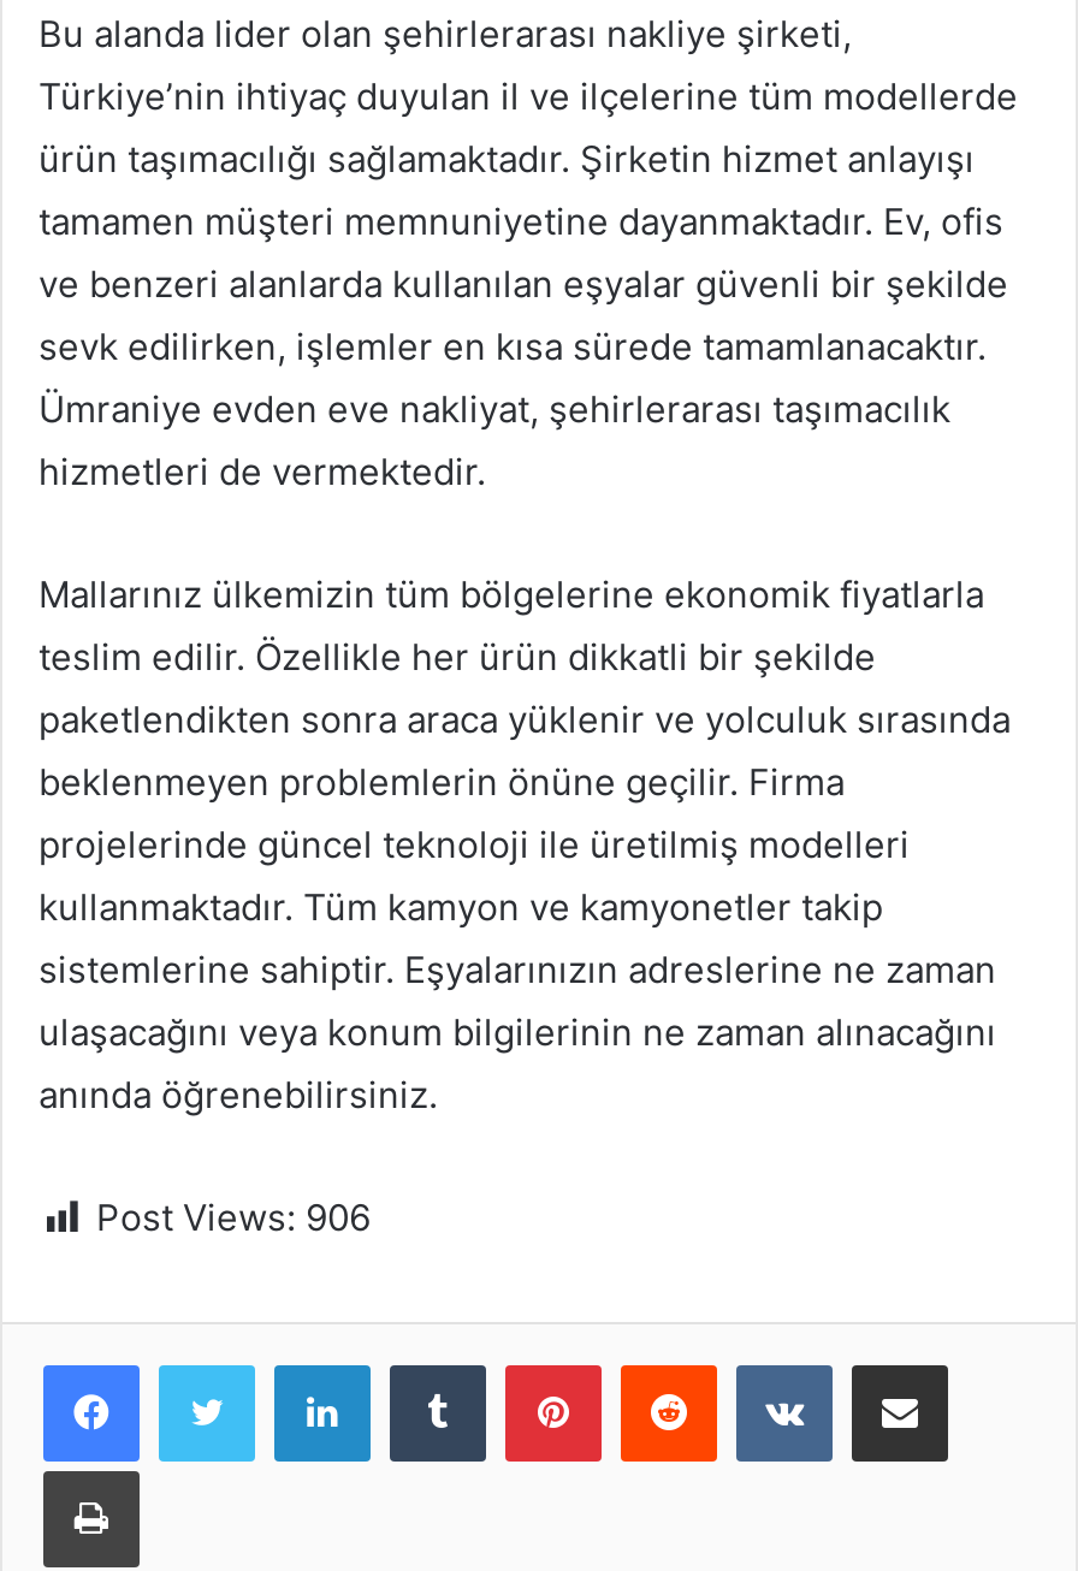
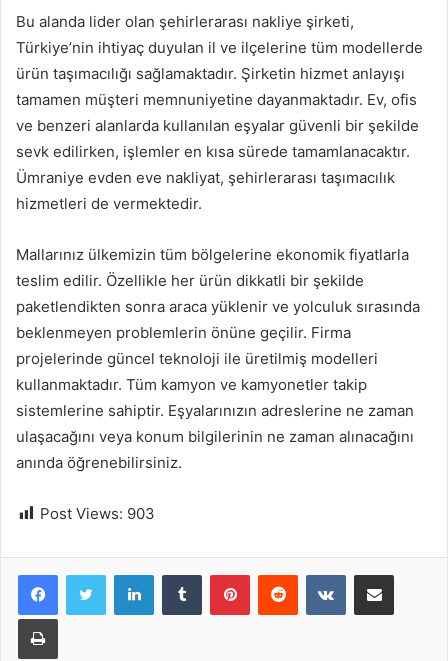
- Post Views: 906
+ Post Views: 903
